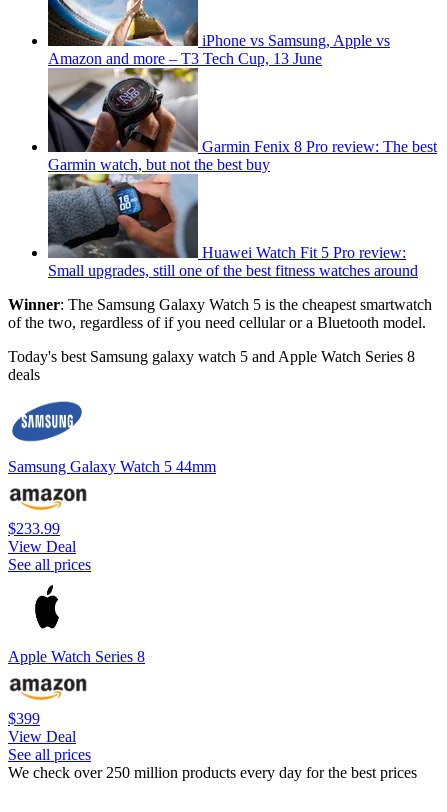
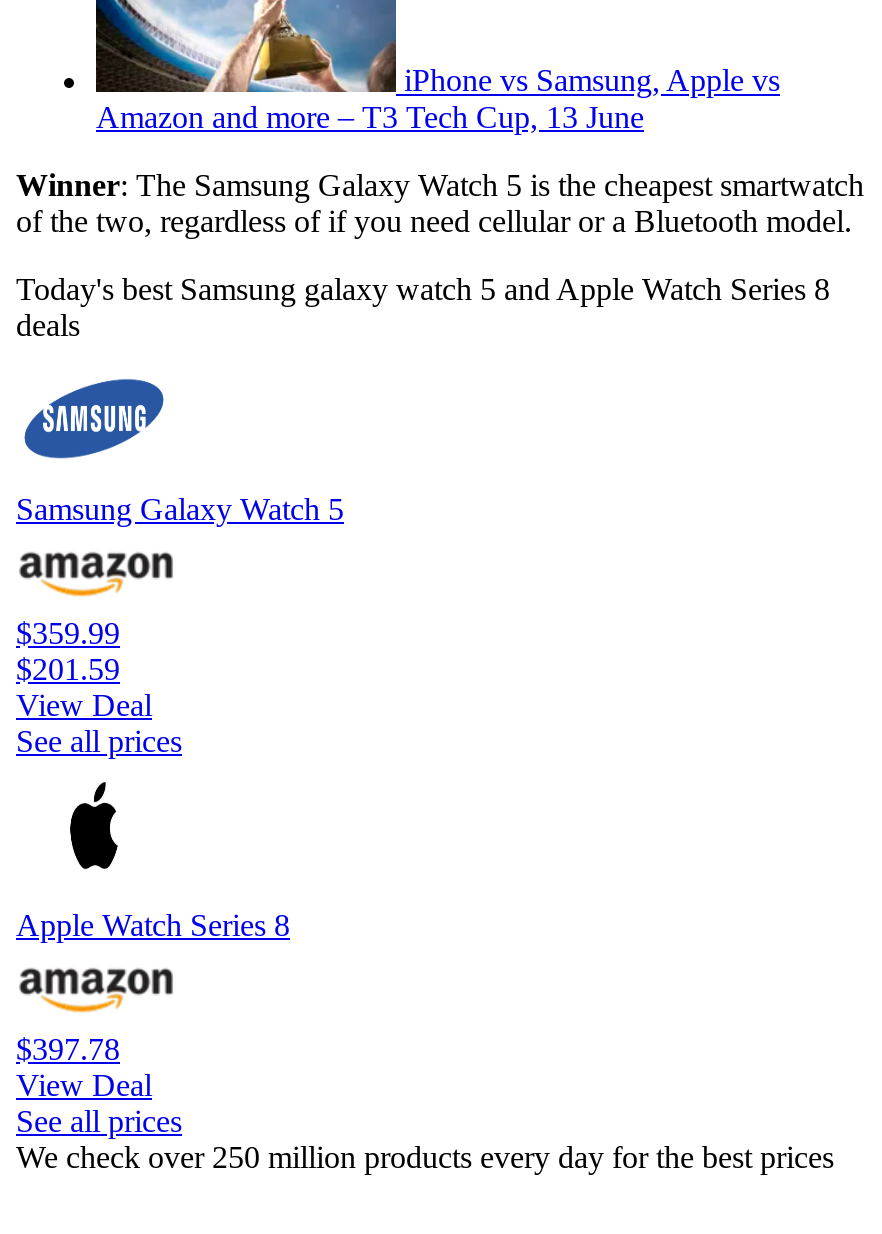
- [image]
- Garmin Fenix 8 Pro review: The best
- Garmin watch, but not the best buy

- [image]
- Huawei Watch Fit 5 Pro review:
- Small upgrades, still one of the best fitness watches around

moved up: Winner: The Samsung Galaxy Watch 5 is the cheapest smartwatch | of the two, regardless of if you need cellular or a Bluetooth model. | Today's best Samsung galaxy watch 5 and Apple Watch Series 8 | deals

- Samsung Galaxy Watch 5 44mm
+ Samsung Galaxy Watch 5

- $233.99
+ $359.99
+ $201.59

- $399
+ $397.78
